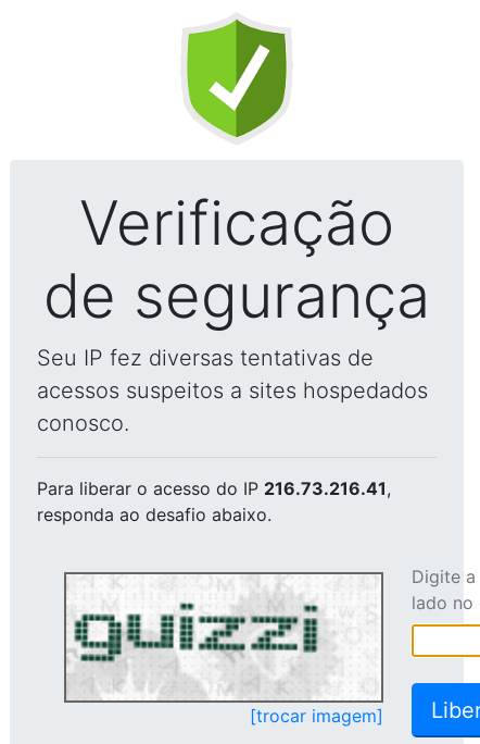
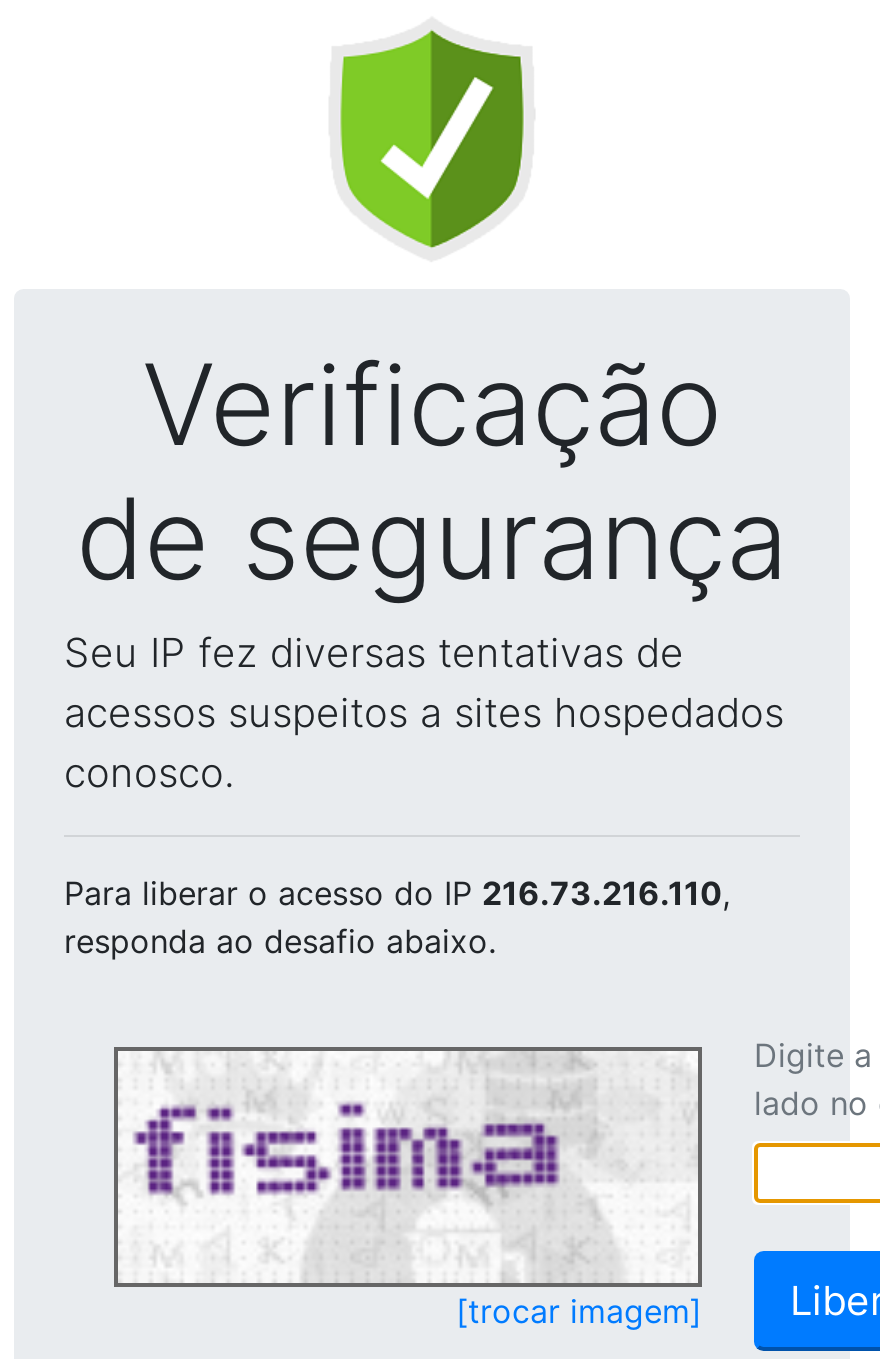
- Para liberar o acesso do IP 216.73.216.41,
+ Para liberar o acesso do IP 216.73.216.110,

- [image]
+ [image]
